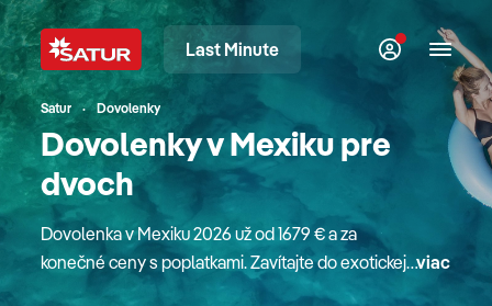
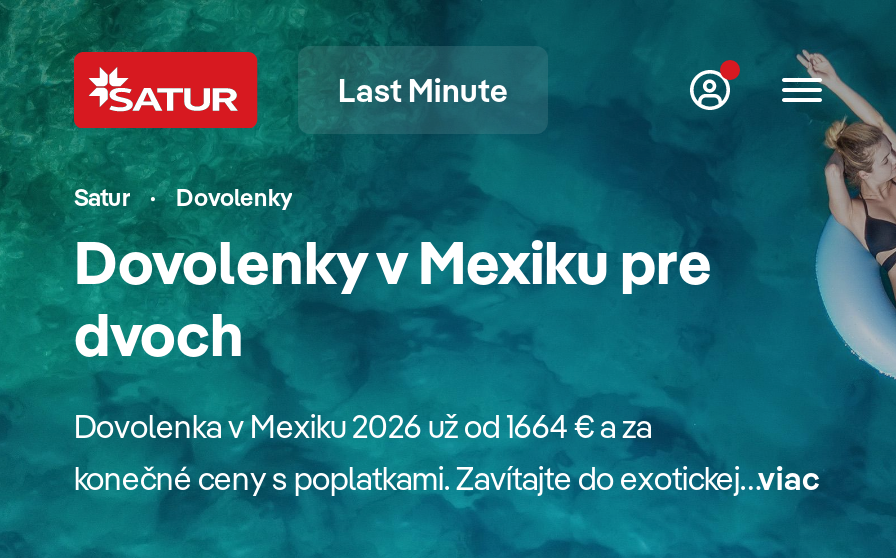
- Dovolenka v Mexiku 2026 už od 1679 € a za
+ Dovolenka v Mexiku 2026 už od 1664 € a za
